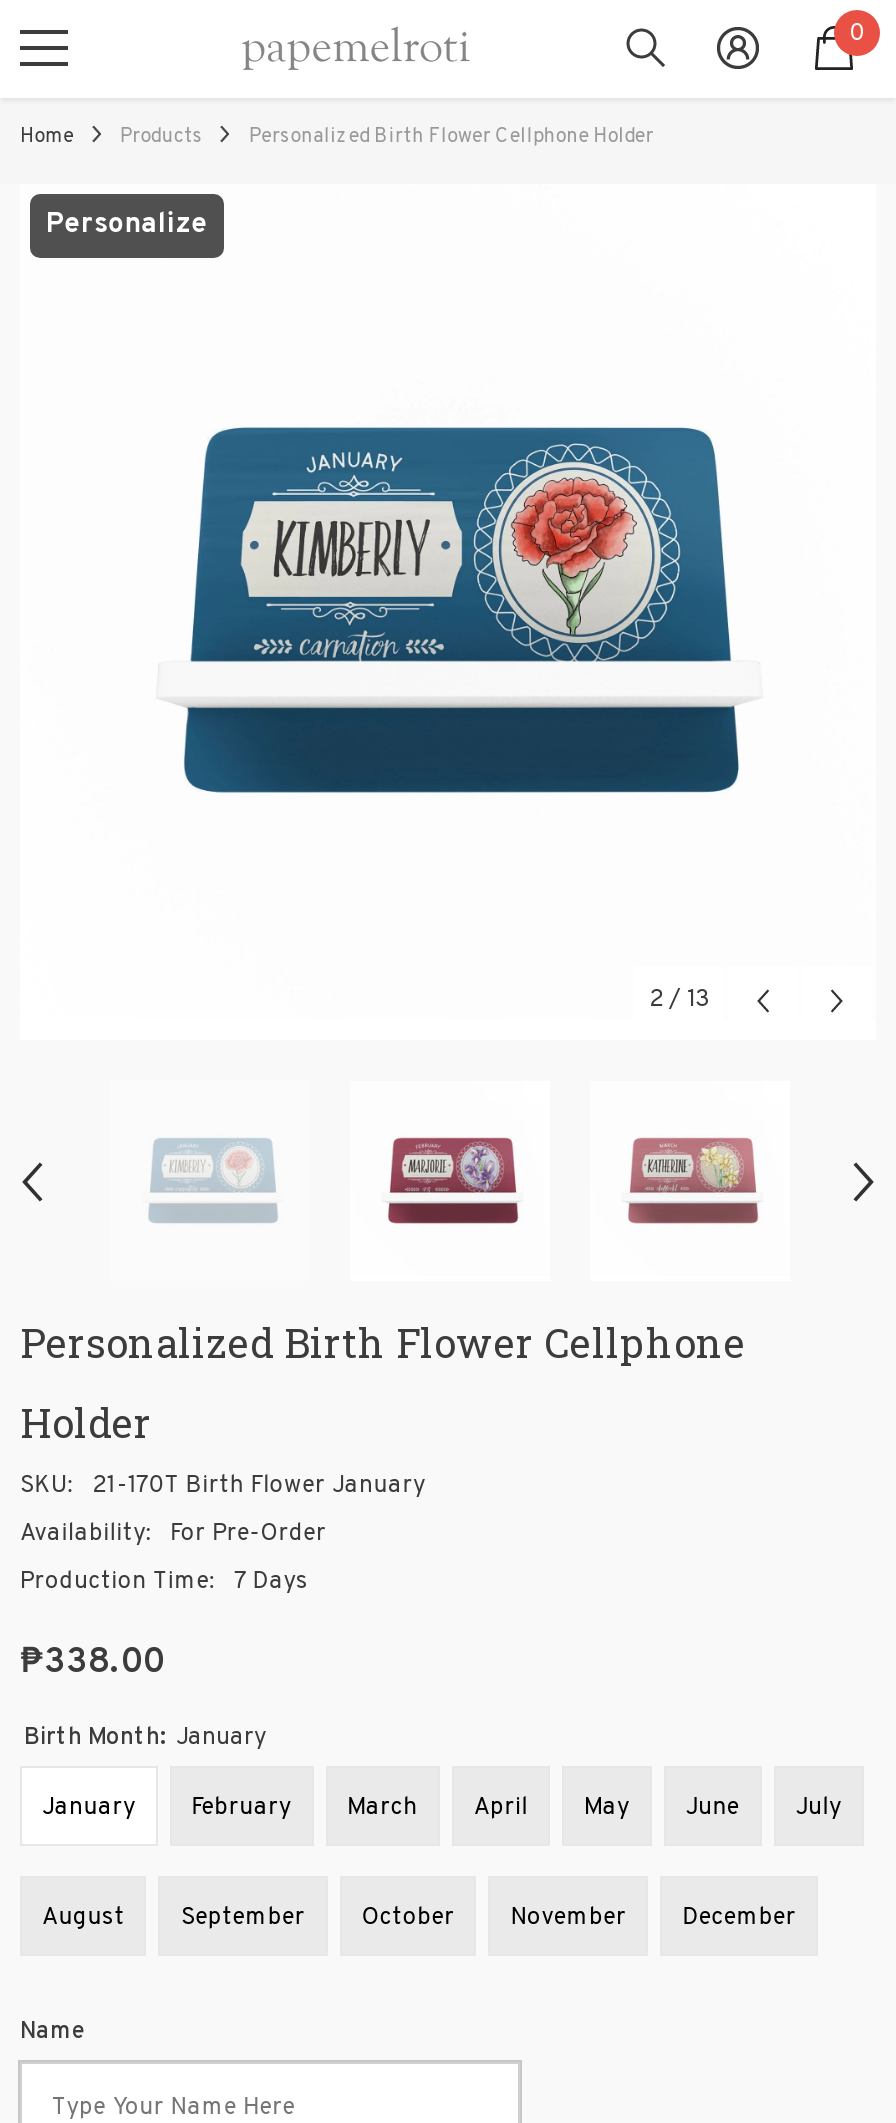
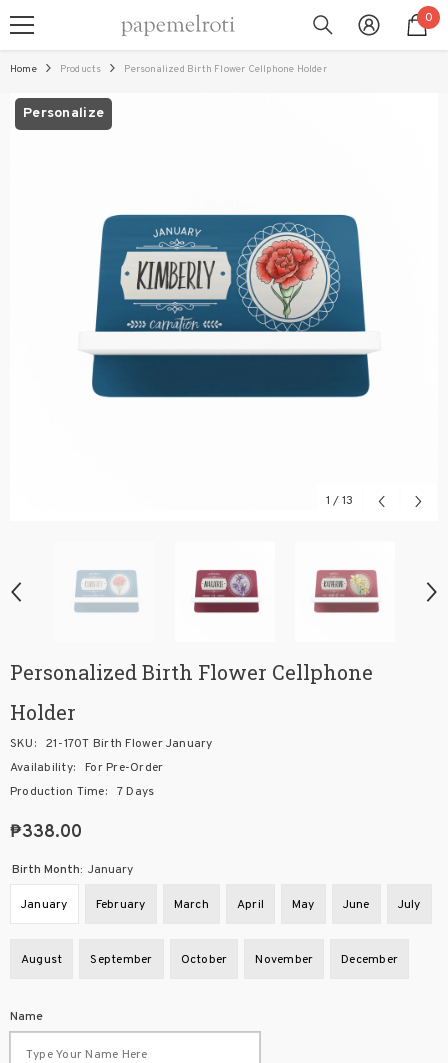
- 2 / 13
+ 1 / 13
